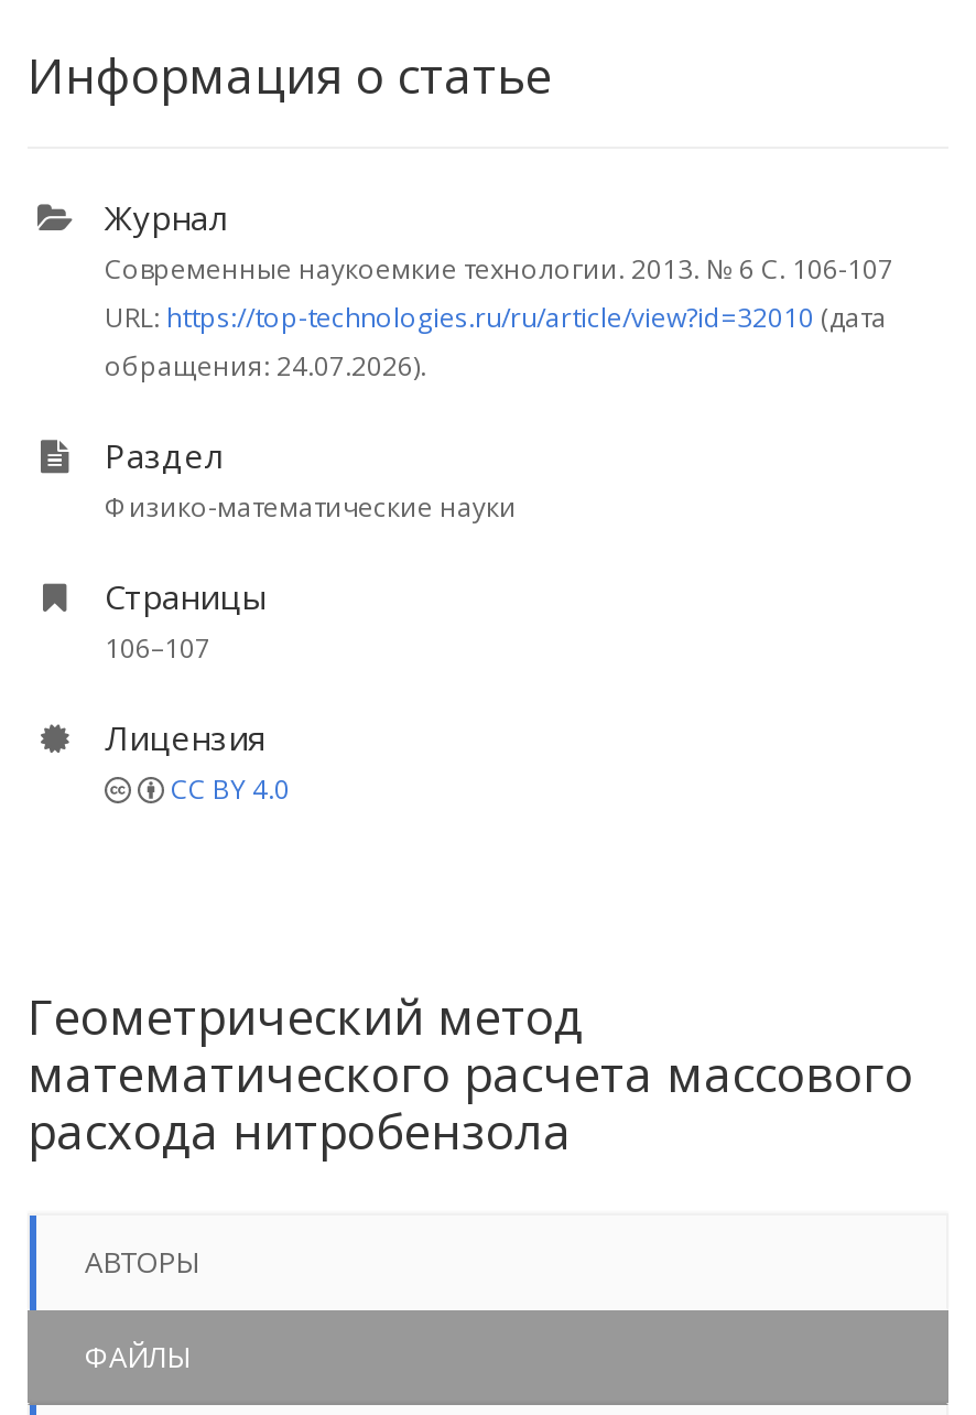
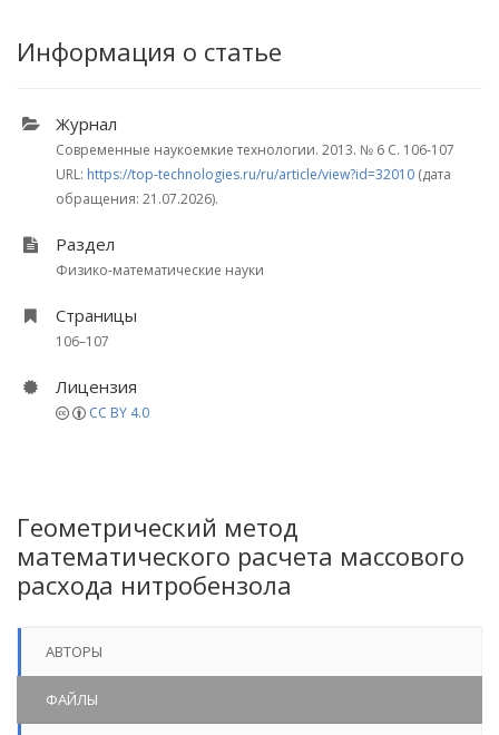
- обращения: 24.07.2026).
+ обращения: 21.07.2026).
